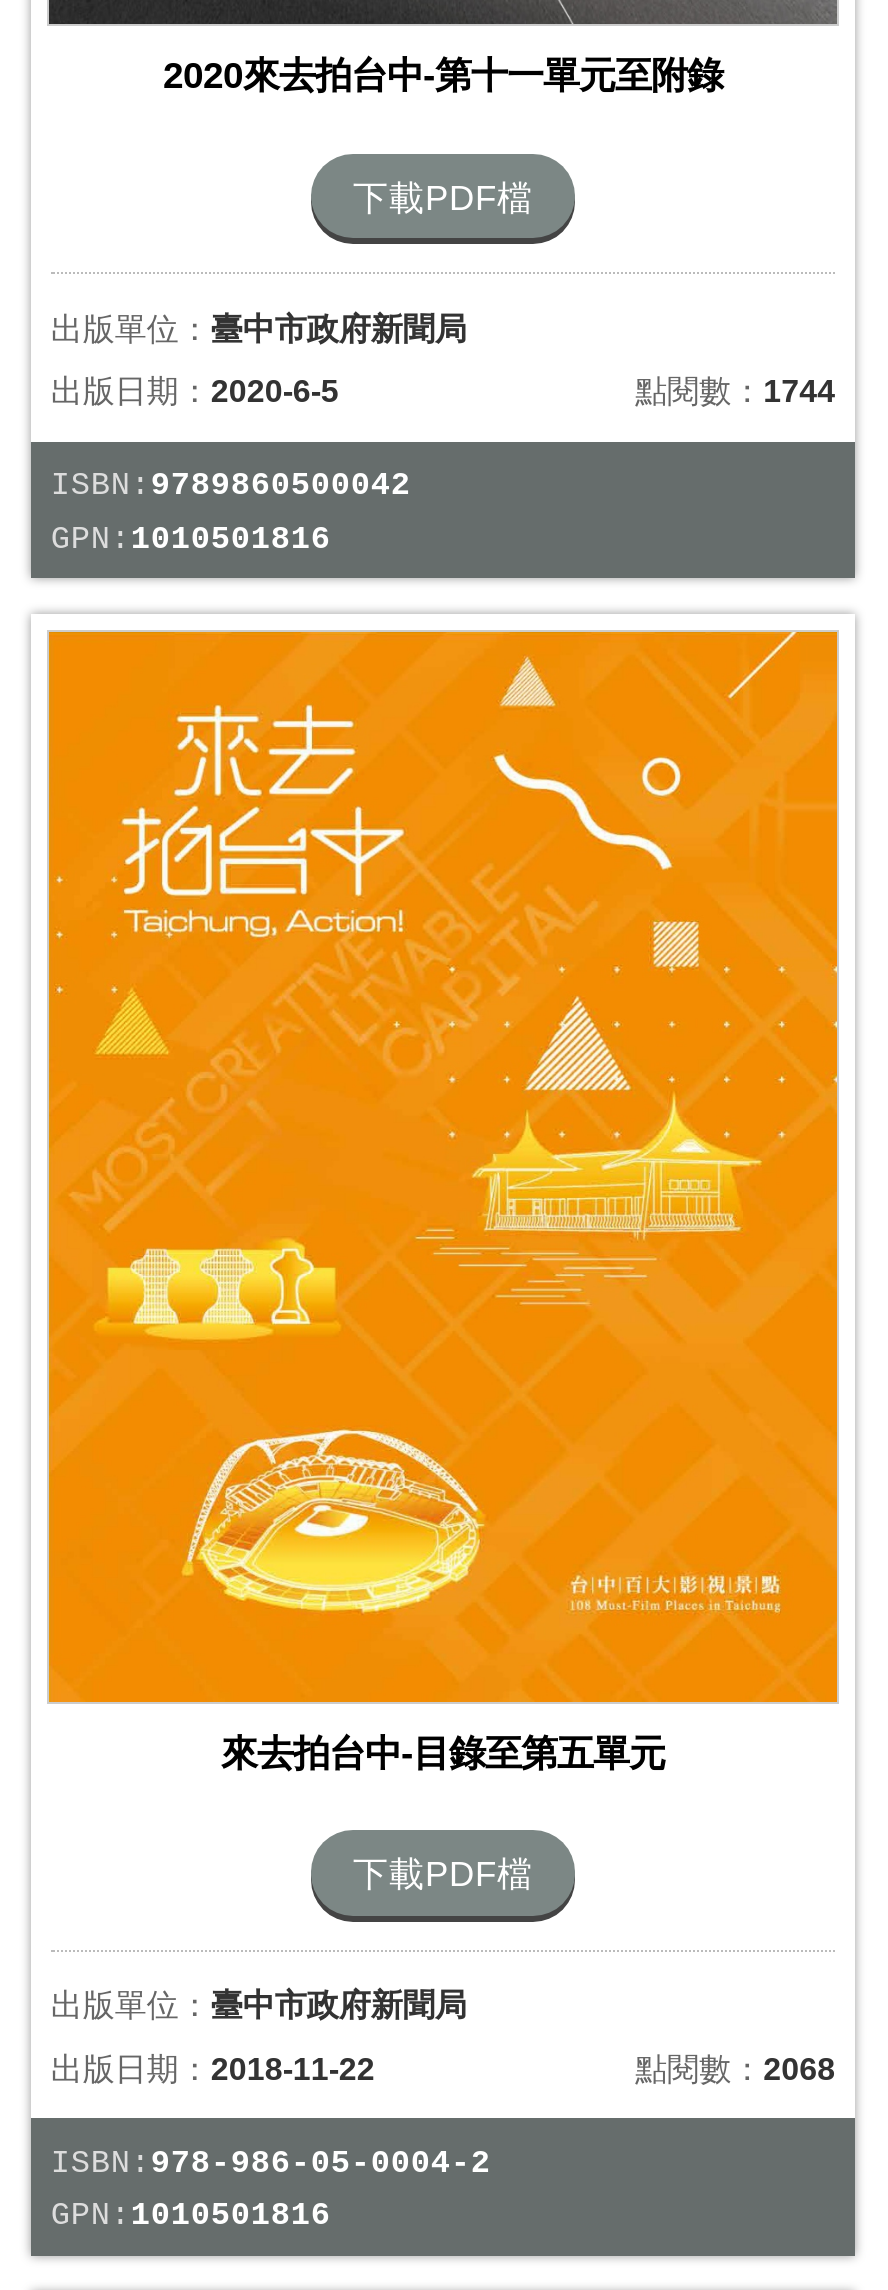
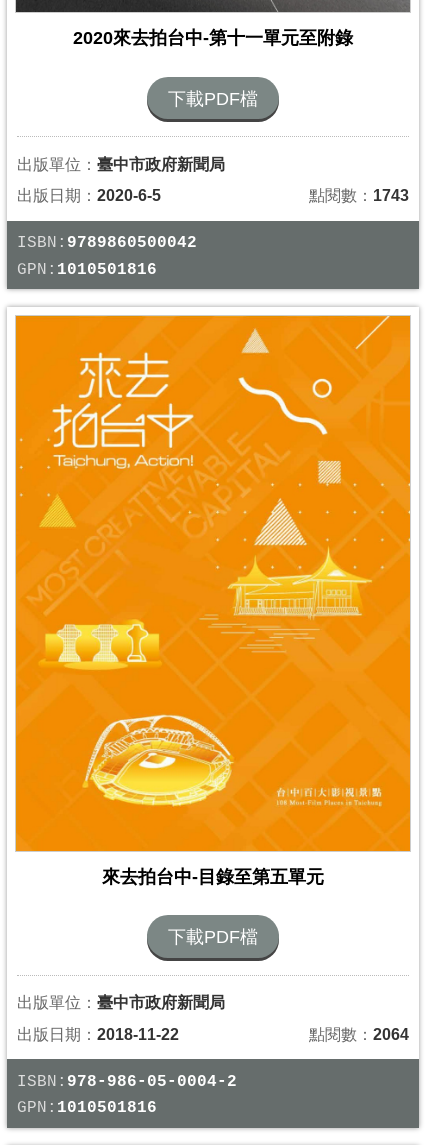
- 點閱數：1744
+ 點閱數：1743

- 點閱數：2068
+ 點閱數：2064
